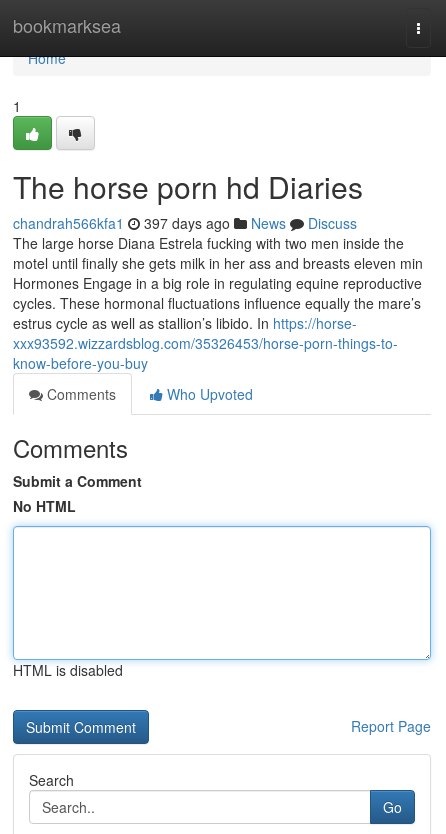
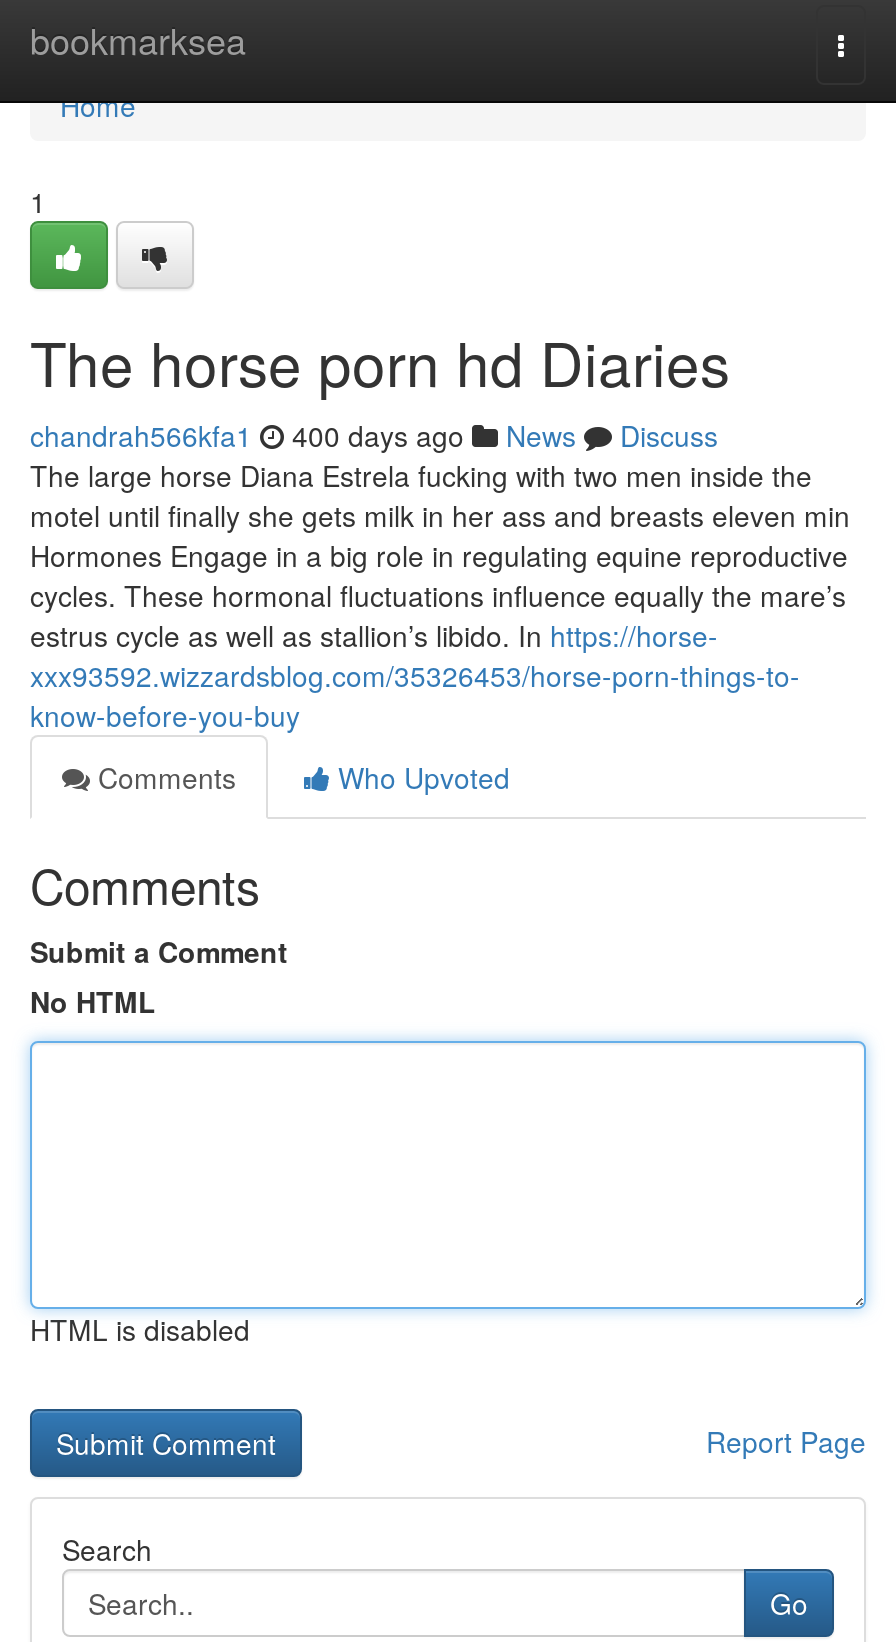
- chandrah566kfa1 397 days ago News Discuss
+ chandrah566kfa1 400 days ago News Discuss
